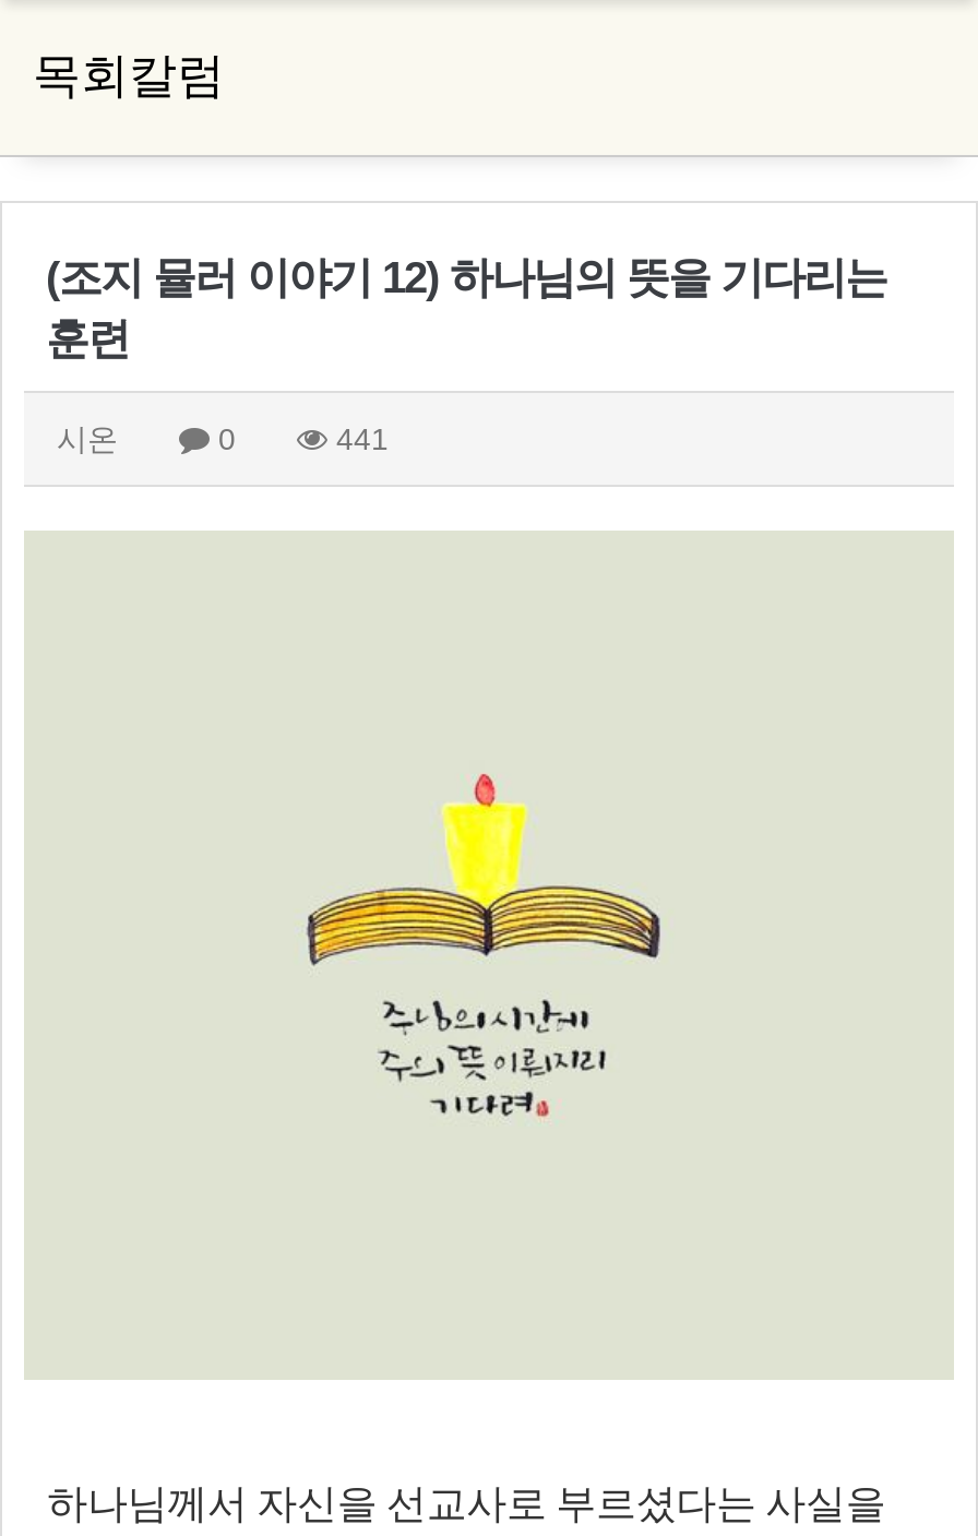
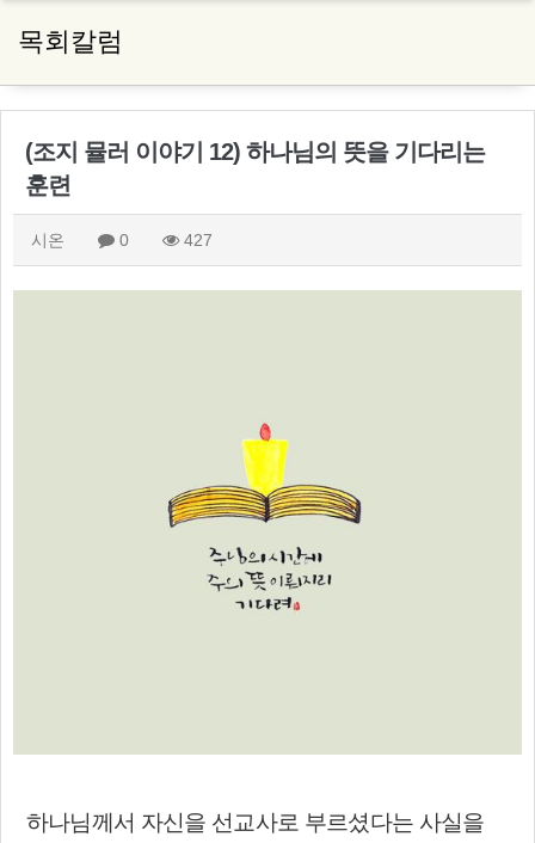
- 441
+ 427
